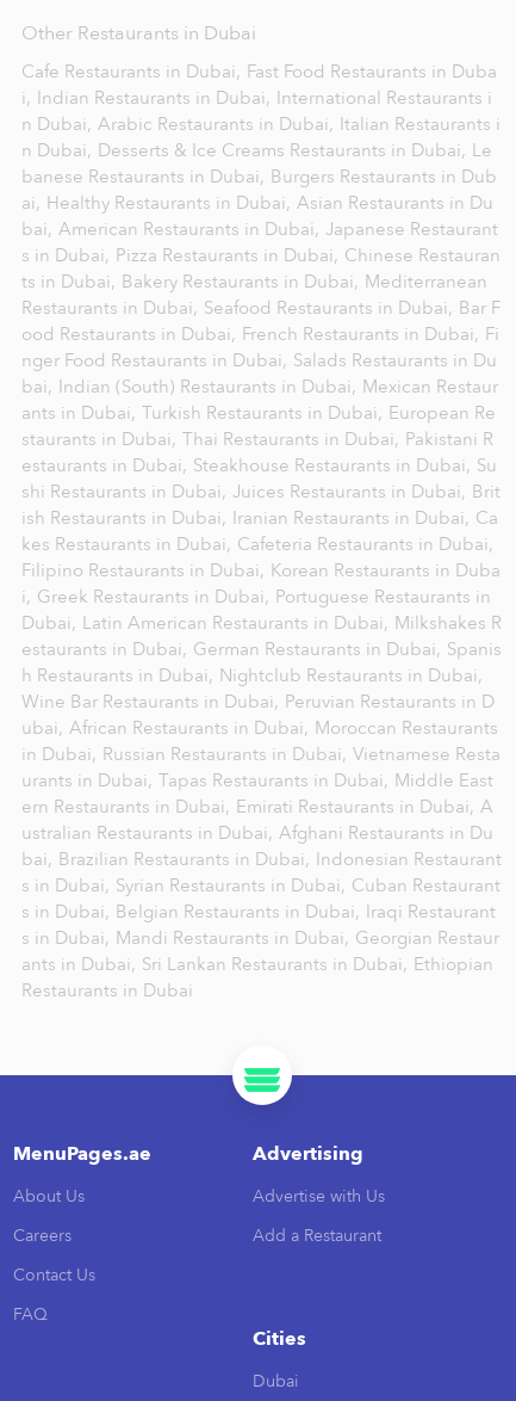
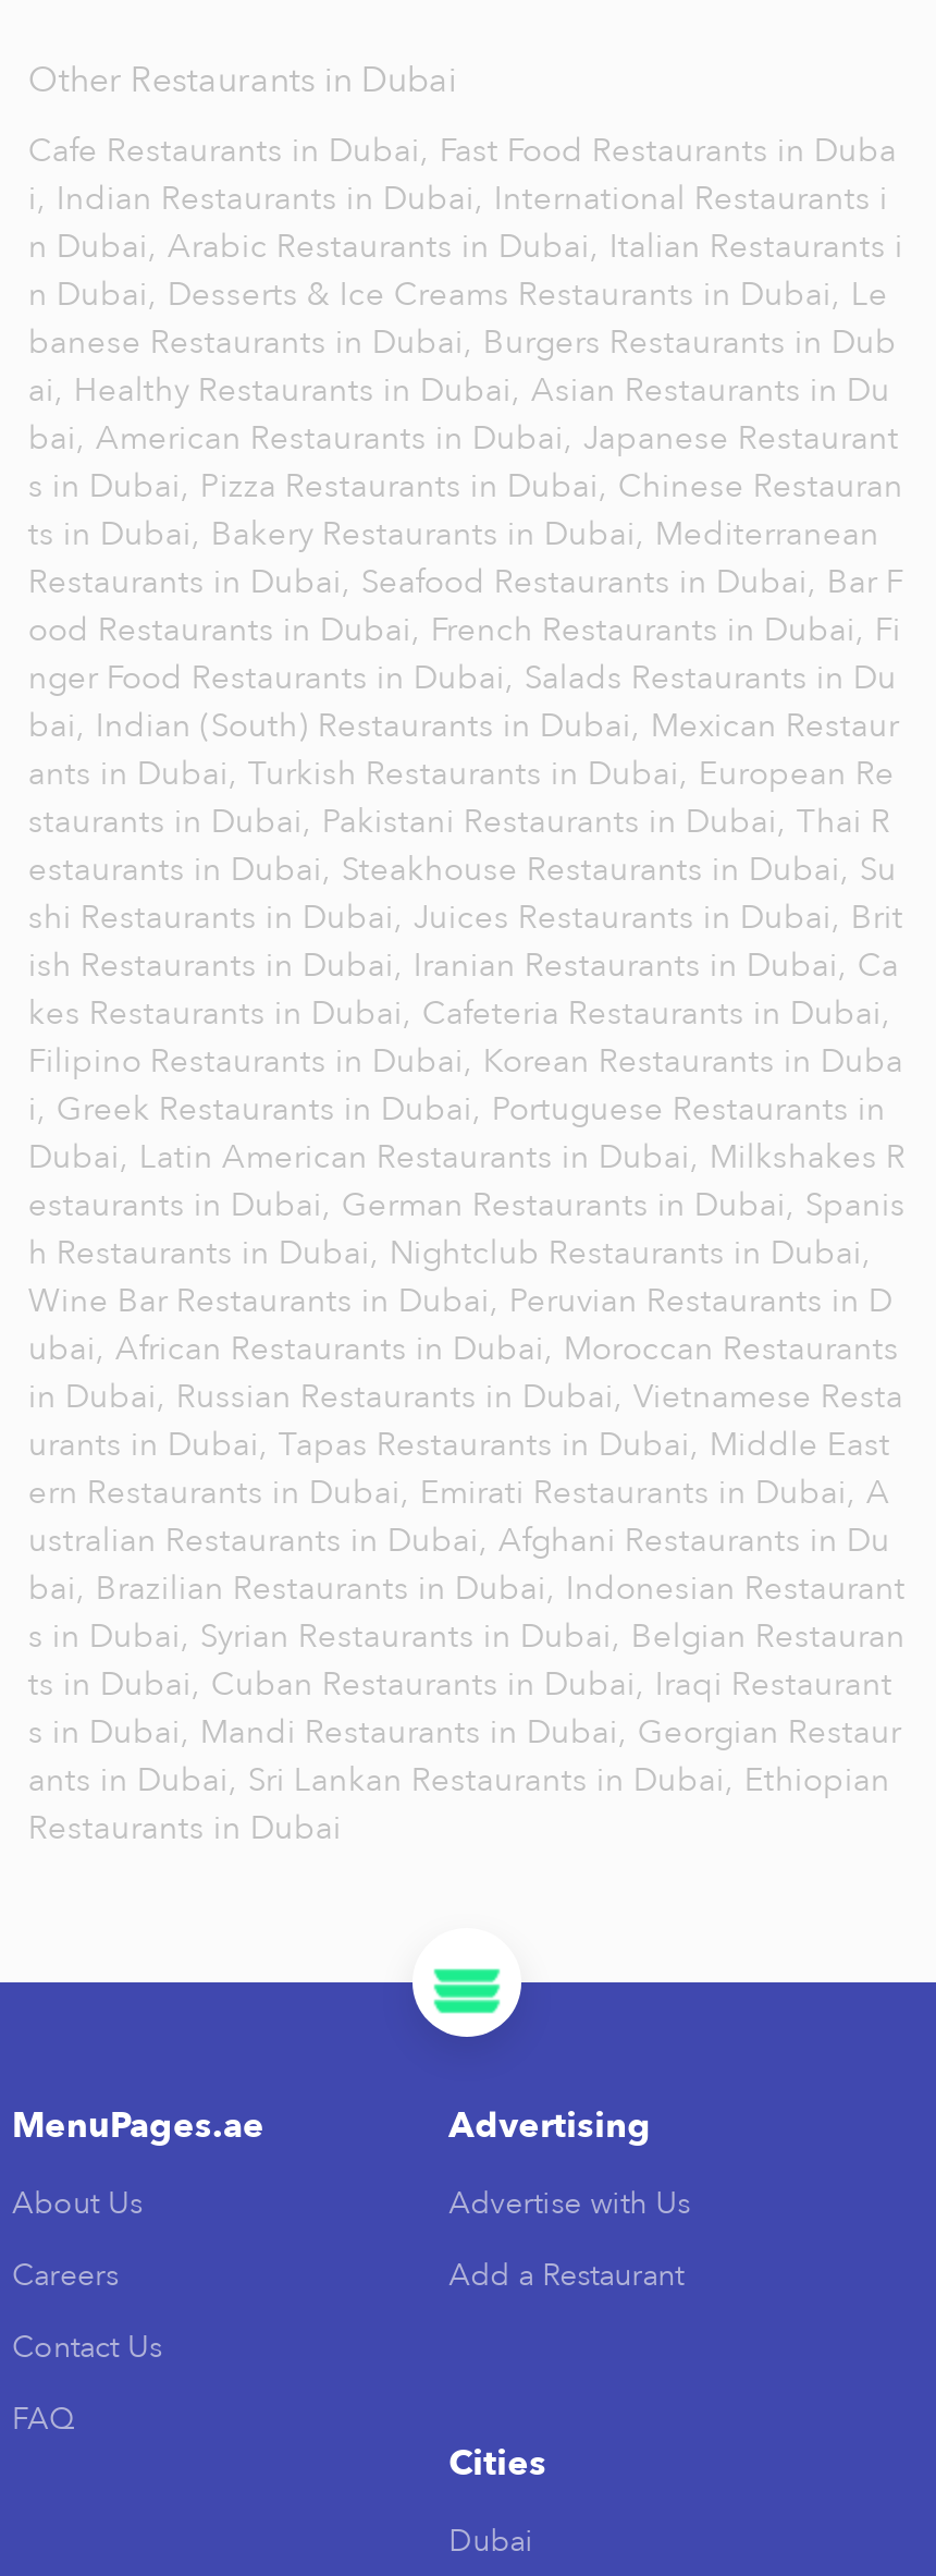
- staurants in Dubai, Thai Restaurants in Dubai, Pakistani R
+ staurants in Dubai, Pakistani Restaurants in Dubai, Thai R

- s in Dubai, Syrian Restaurants in Dubai, Cuban Restaurant
+ s in Dubai, Syrian Restaurants in Dubai, Belgian Restauran

- s in Dubai, Belgian Restaurants in Dubai, Iraqi Restaurant
+ ts in Dubai, Cuban Restaurants in Dubai, Iraqi Restaurant
